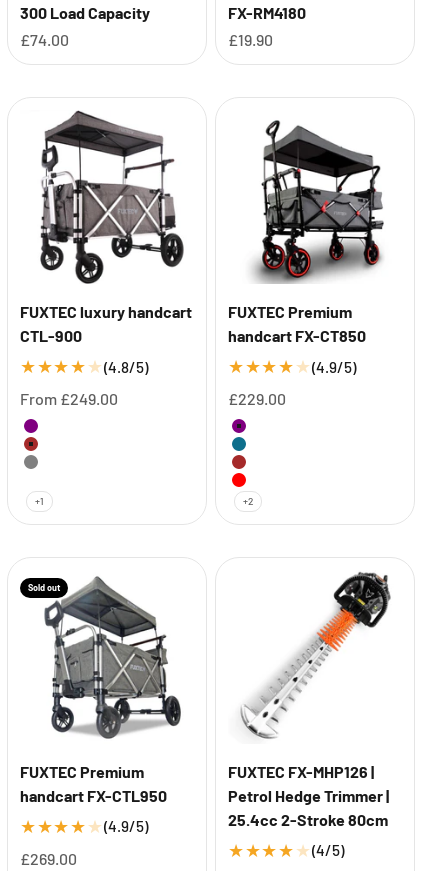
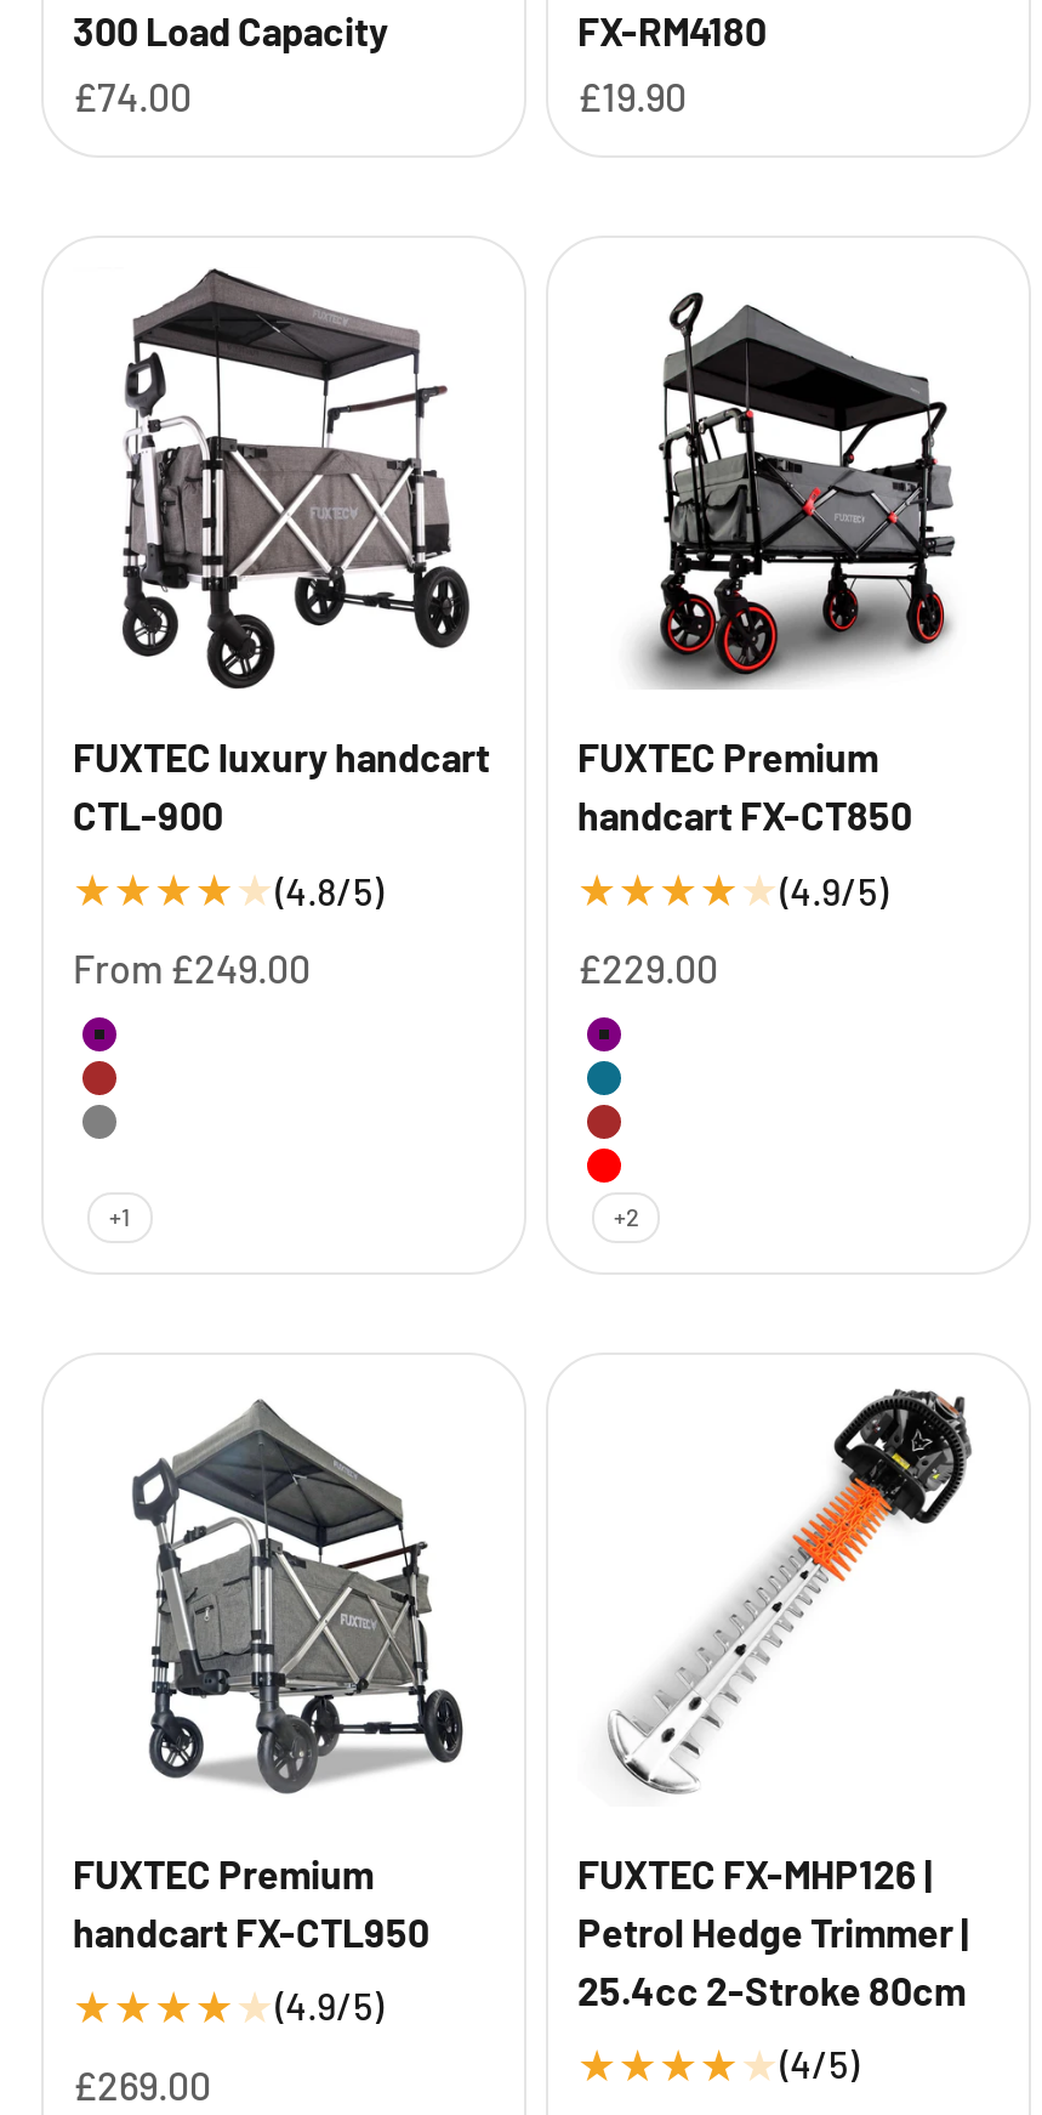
- Sold out
